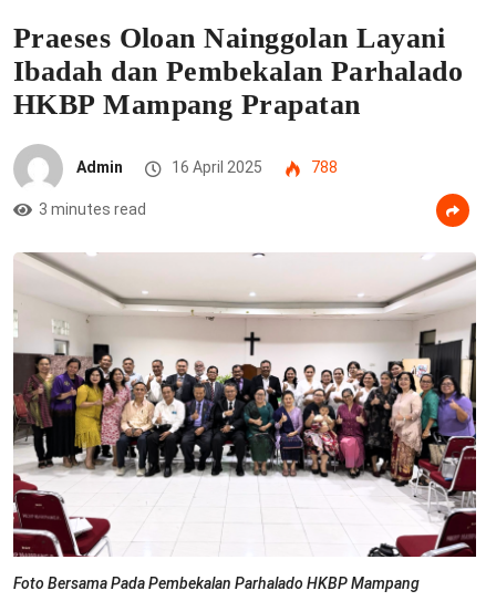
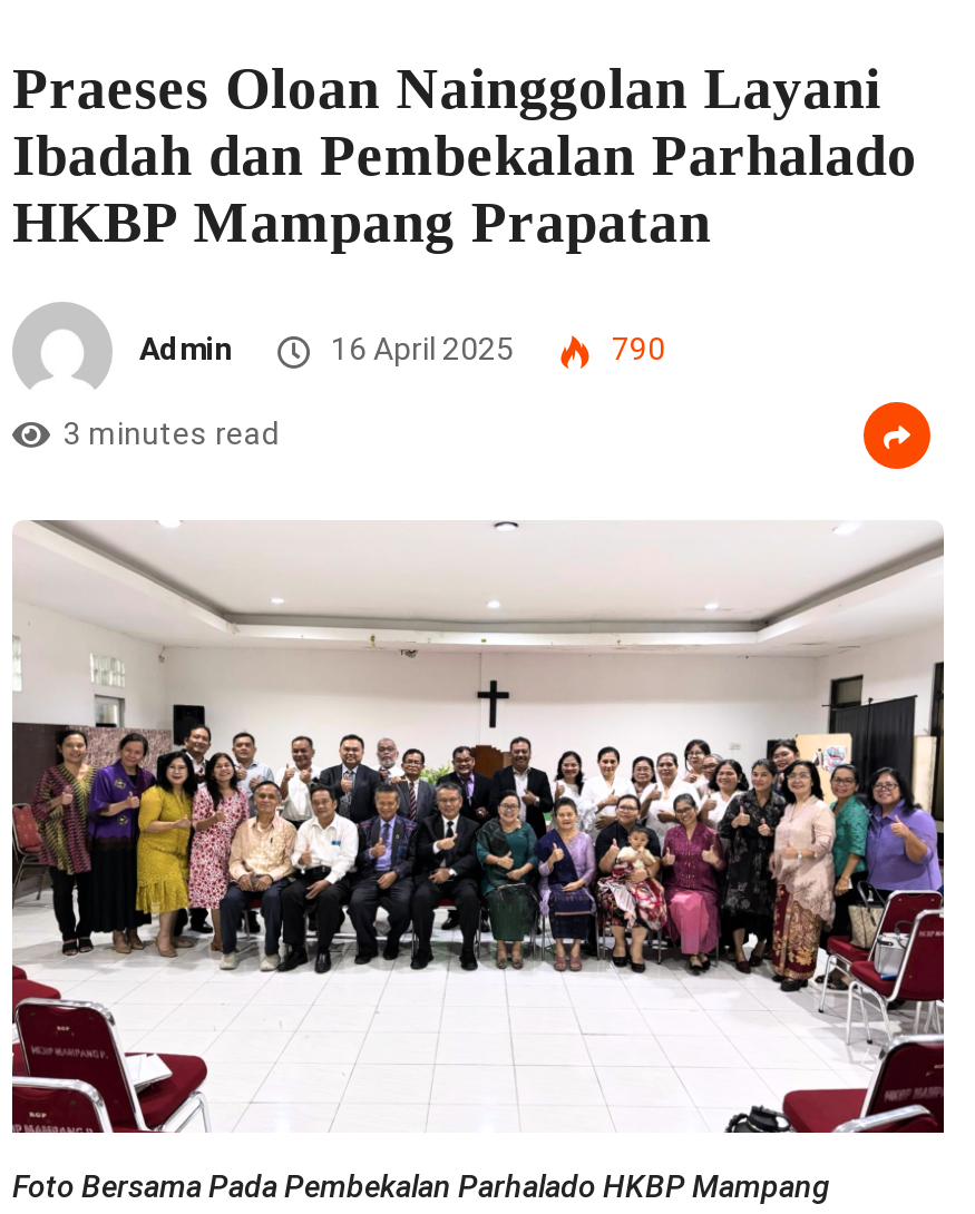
- 788
+ 790
